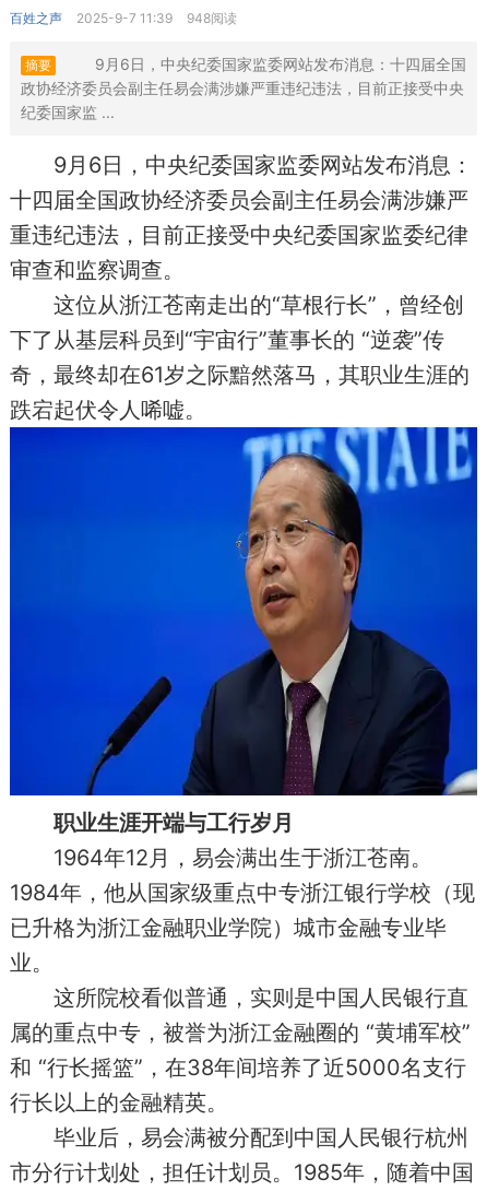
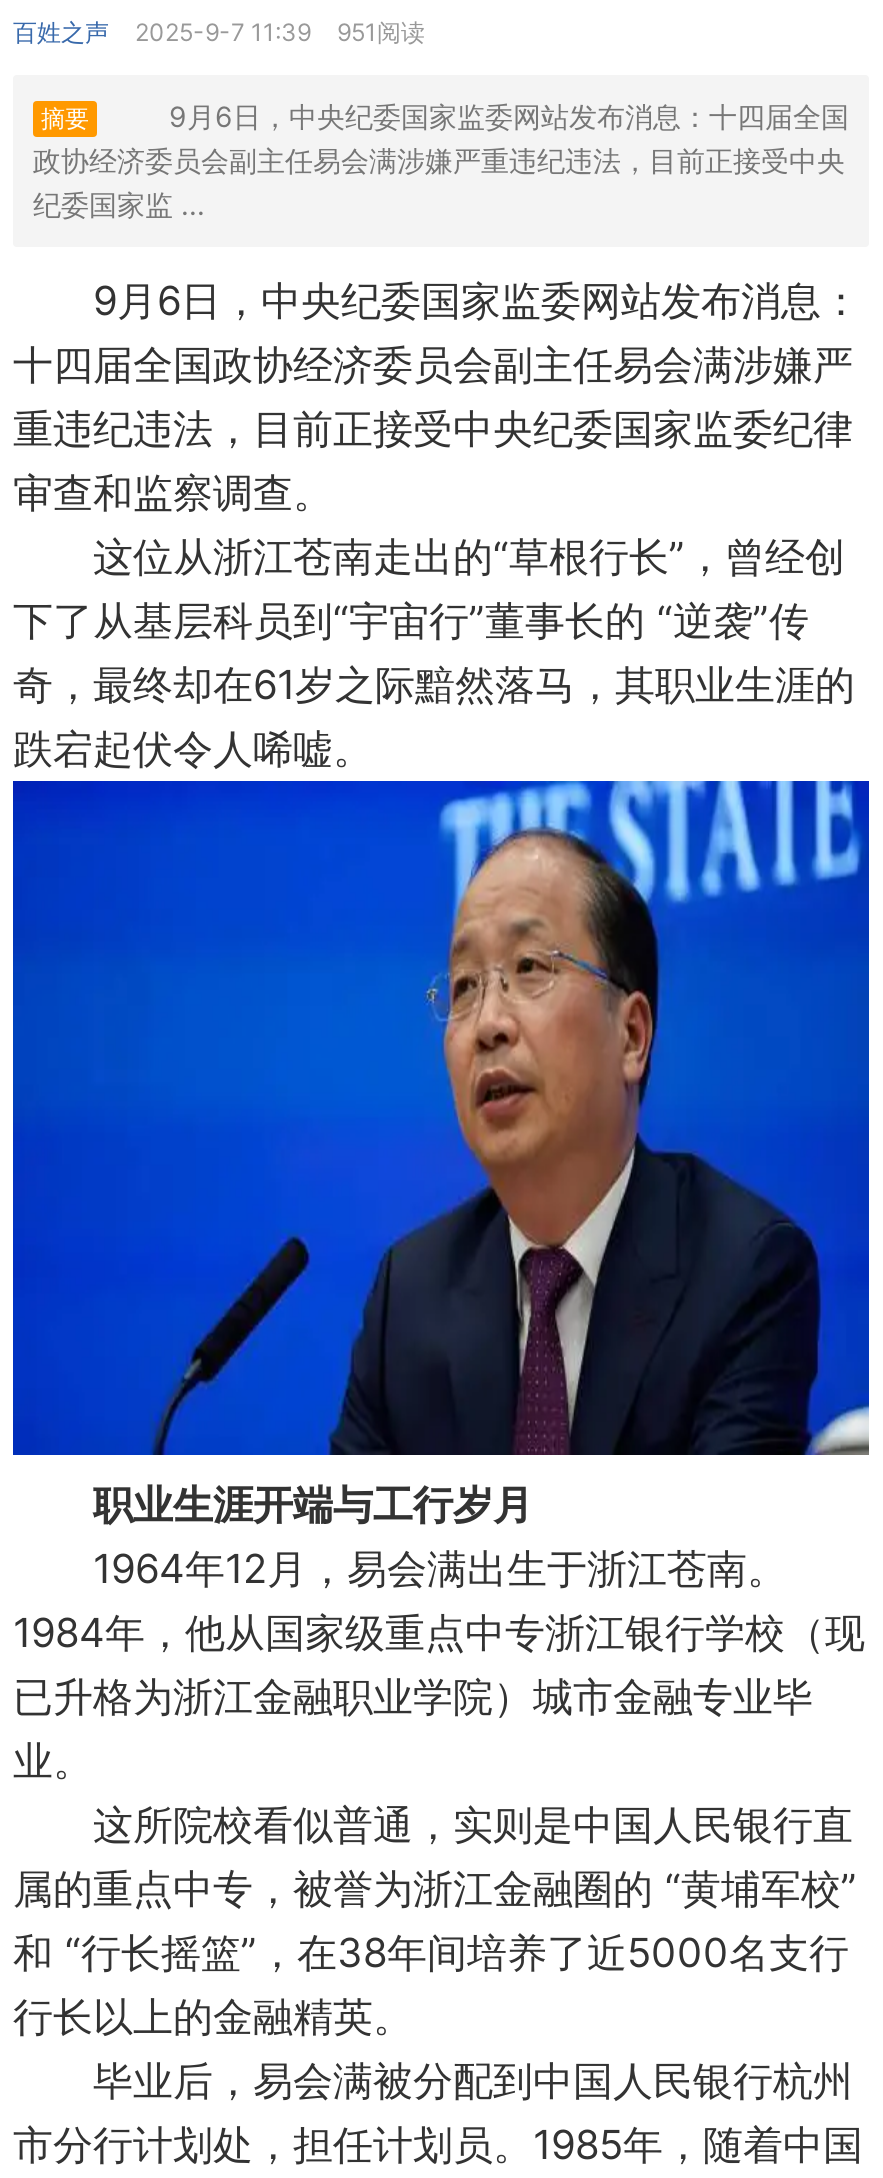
- 百姓之声 2025-9-7 11:39 948阅读
+ 百姓之声 2025-9-7 11:39 951阅读
